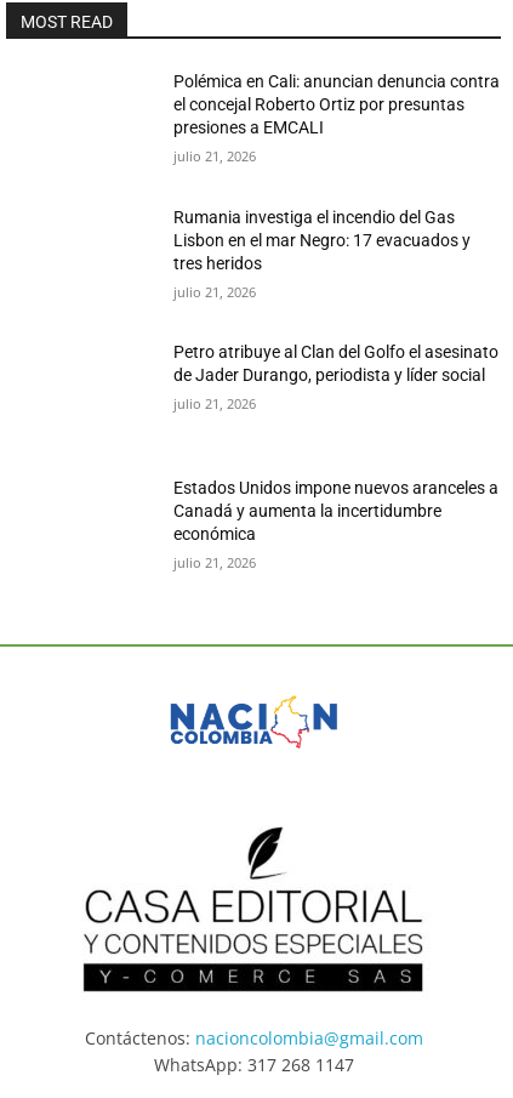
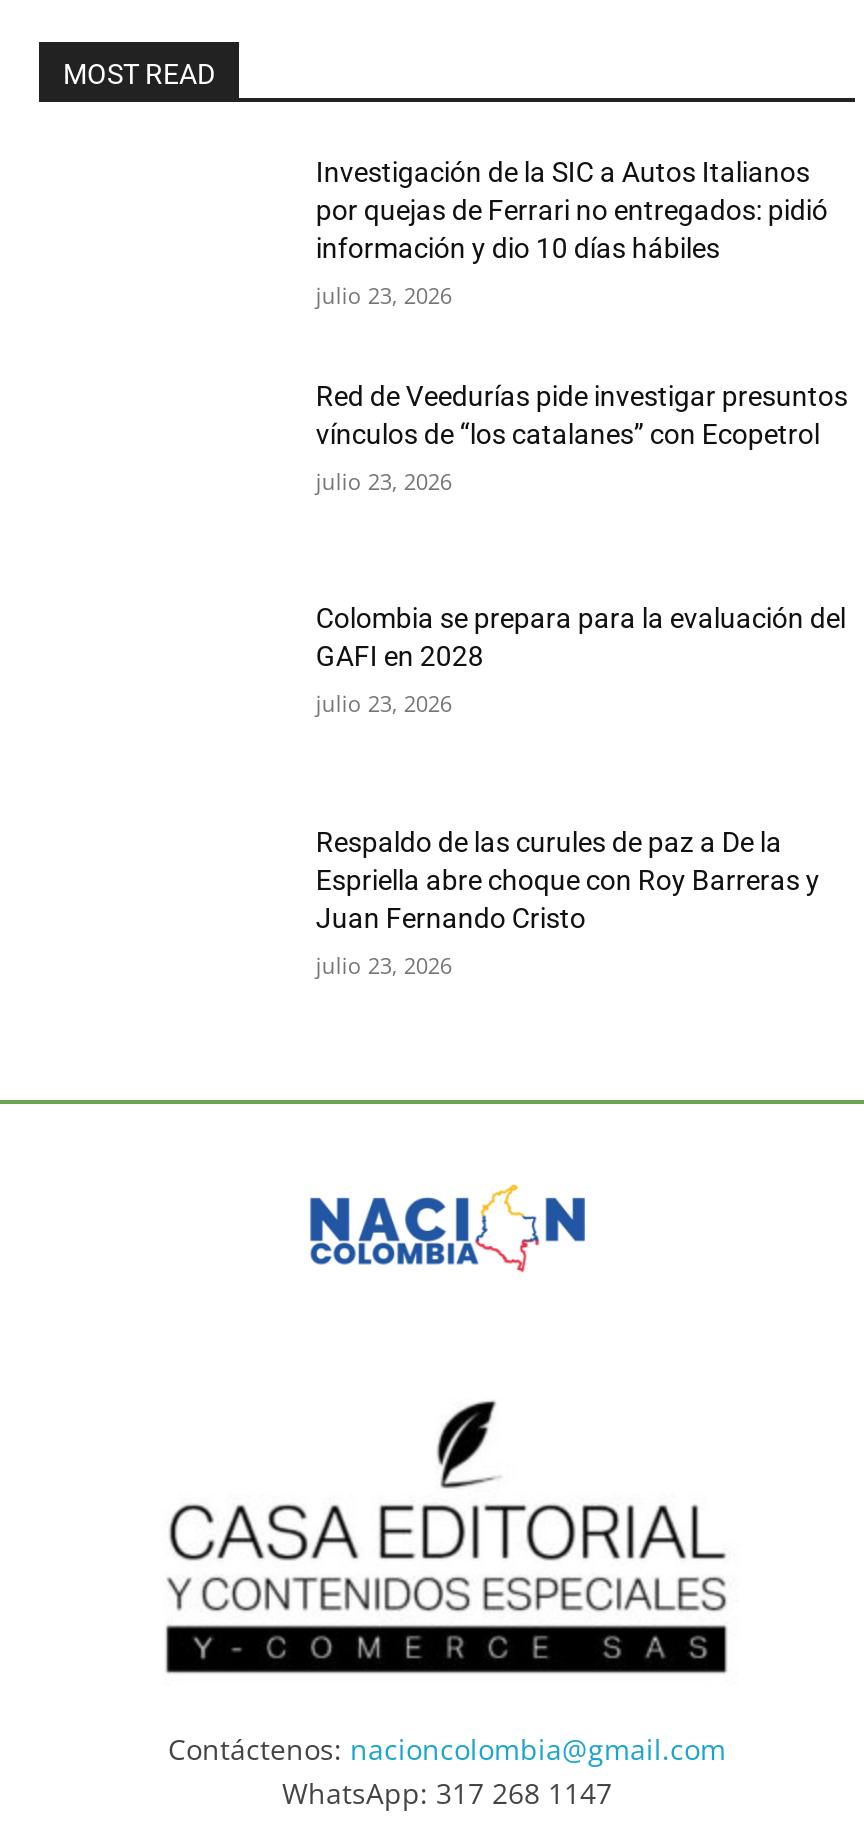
- Polémica en Cali: anuncian denuncia contra
- el concejal Roberto Ortiz por presuntas
- presiones a EMCALI
+ Investigación de la SIC a Autos Italianos
+ por quejas de Ferrari no entregados: pidió
+ información y dio 10 días hábiles

- julio 21, 2026
+ julio 23, 2026

- Rumania investiga el incendio del Gas
- Lisbon en el mar Negro: 17 evacuados y
- tres heridos
+ Red de Veedurías pide investigar presuntos
+ vínculos de “los catalanes” con Ecopetrol

- julio 21, 2026
+ julio 23, 2026

- Petro atribuye al Clan del Golfo el asesinato
- de Jader Durango, periodista y líder social
+ Colombia se prepara para la evaluación del
+ GAFI en 2028

- julio 21, 2026
+ julio 23, 2026

- Estados Unidos impone nuevos aranceles a
- Canadá y aumenta la incertidumbre
- económica
+ Respaldo de las curules de paz a De la
+ Espriella abre choque con Roy Barreras y
+ Juan Fernando Cristo

- julio 21, 2026
+ julio 23, 2026
